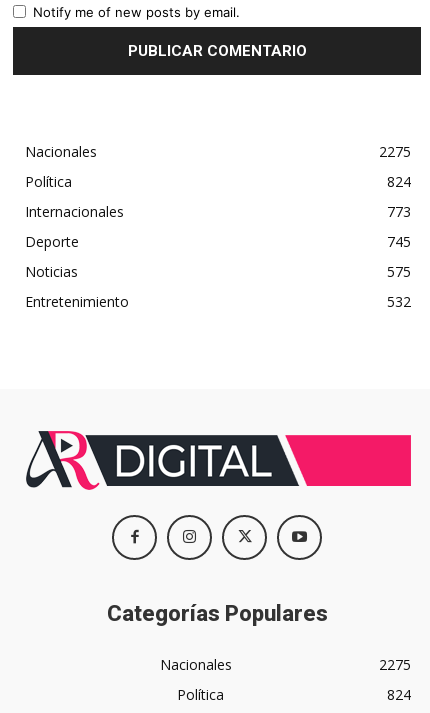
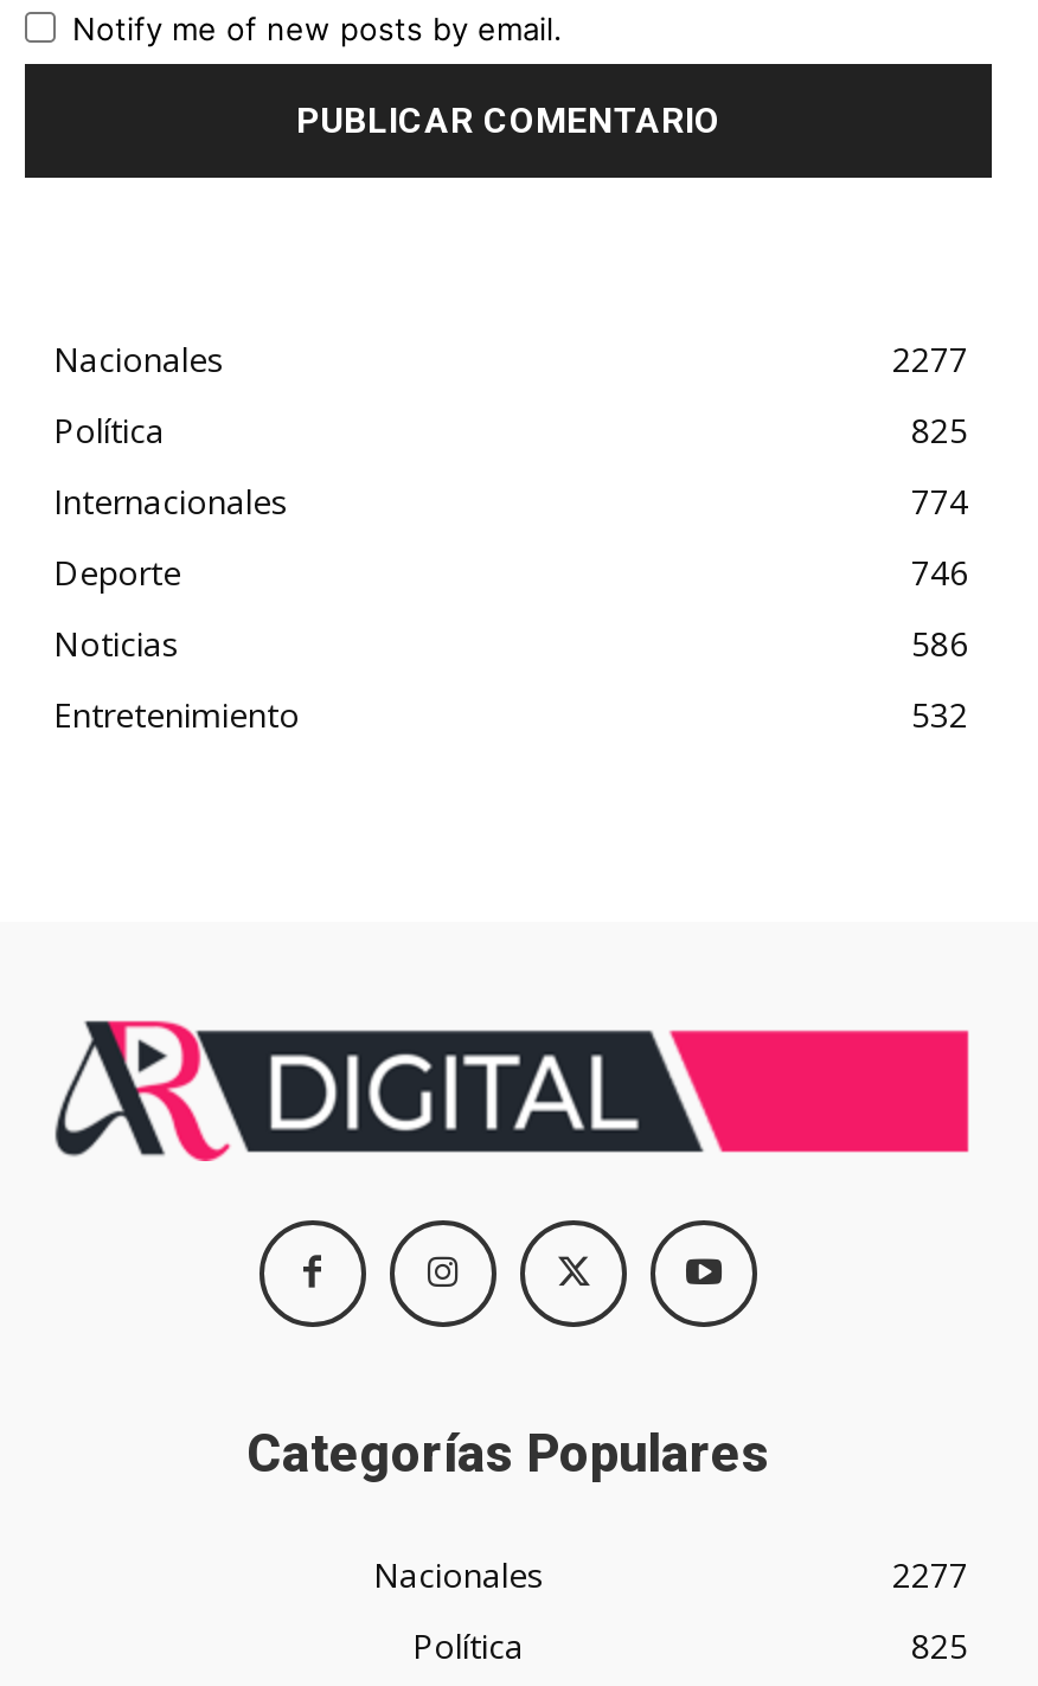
- 2275
+ 2277

- 824
+ 825

- 773
+ 774

- 745
+ 746

- 575
+ 586

- 2275
+ 2277

- 824
+ 825
